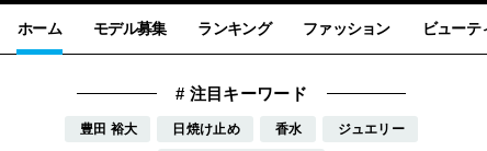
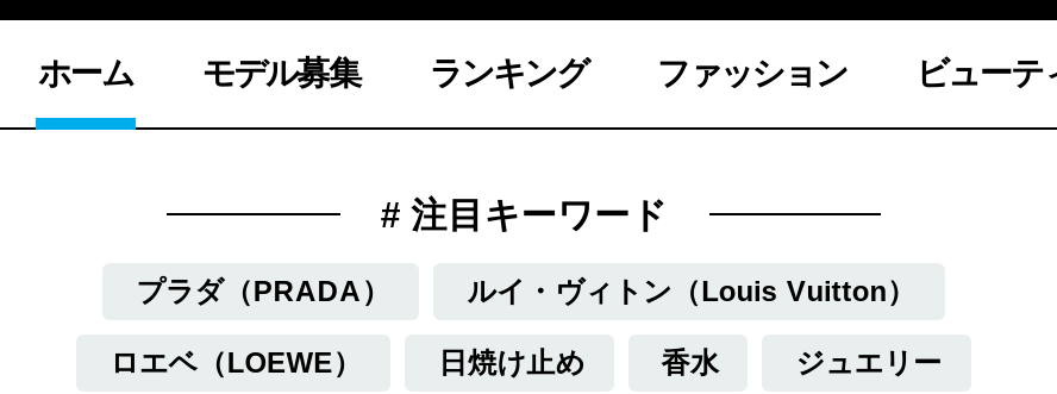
- 豊田 裕大
+ プラダ（PRADA）
+ ルイ・ヴィトン（Louis Vuitton）
+ ロエベ（LOEWE）
